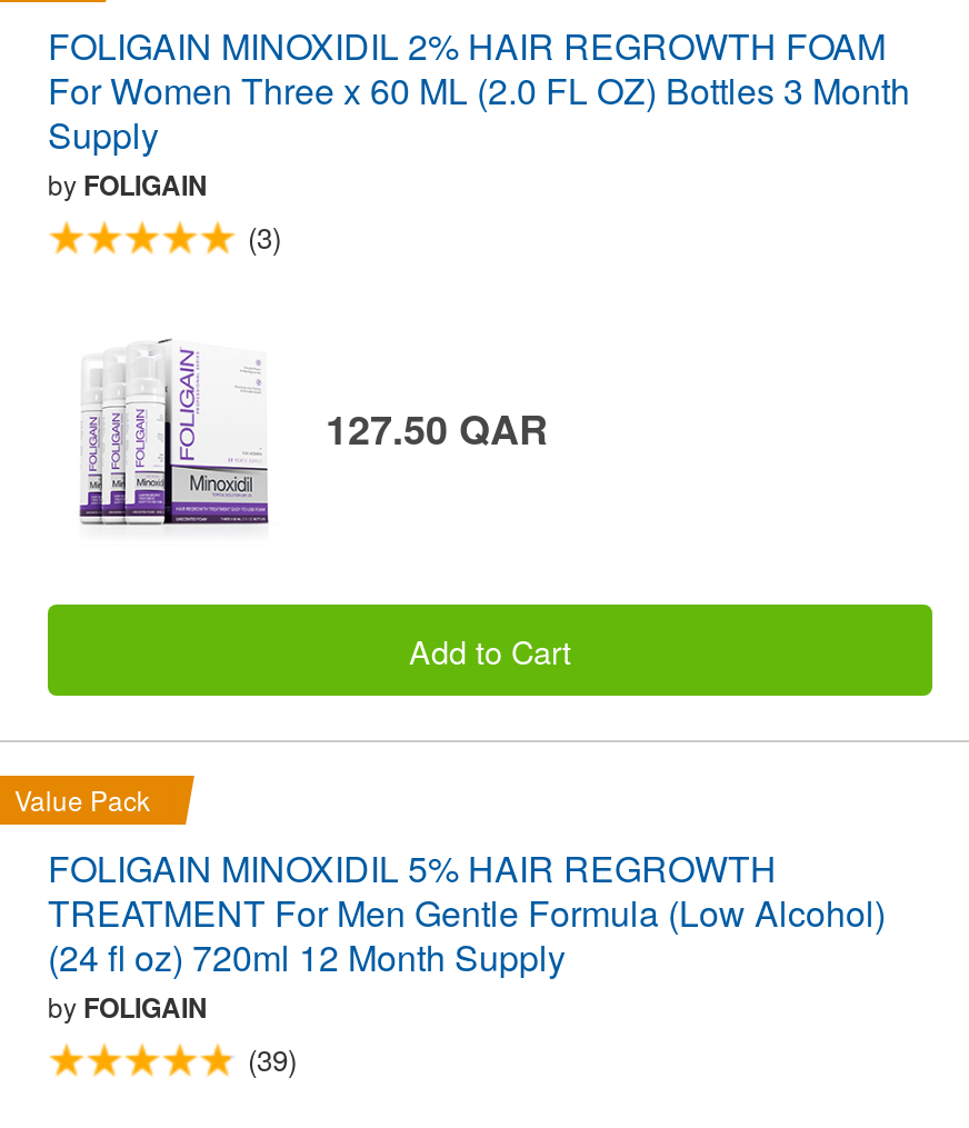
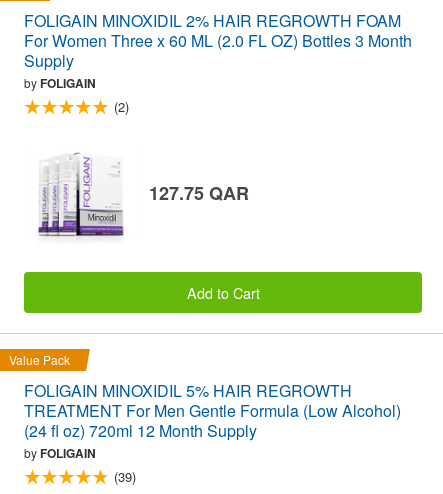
- (3)
+ (2)

- 127.50 QAR
+ 127.75 QAR
